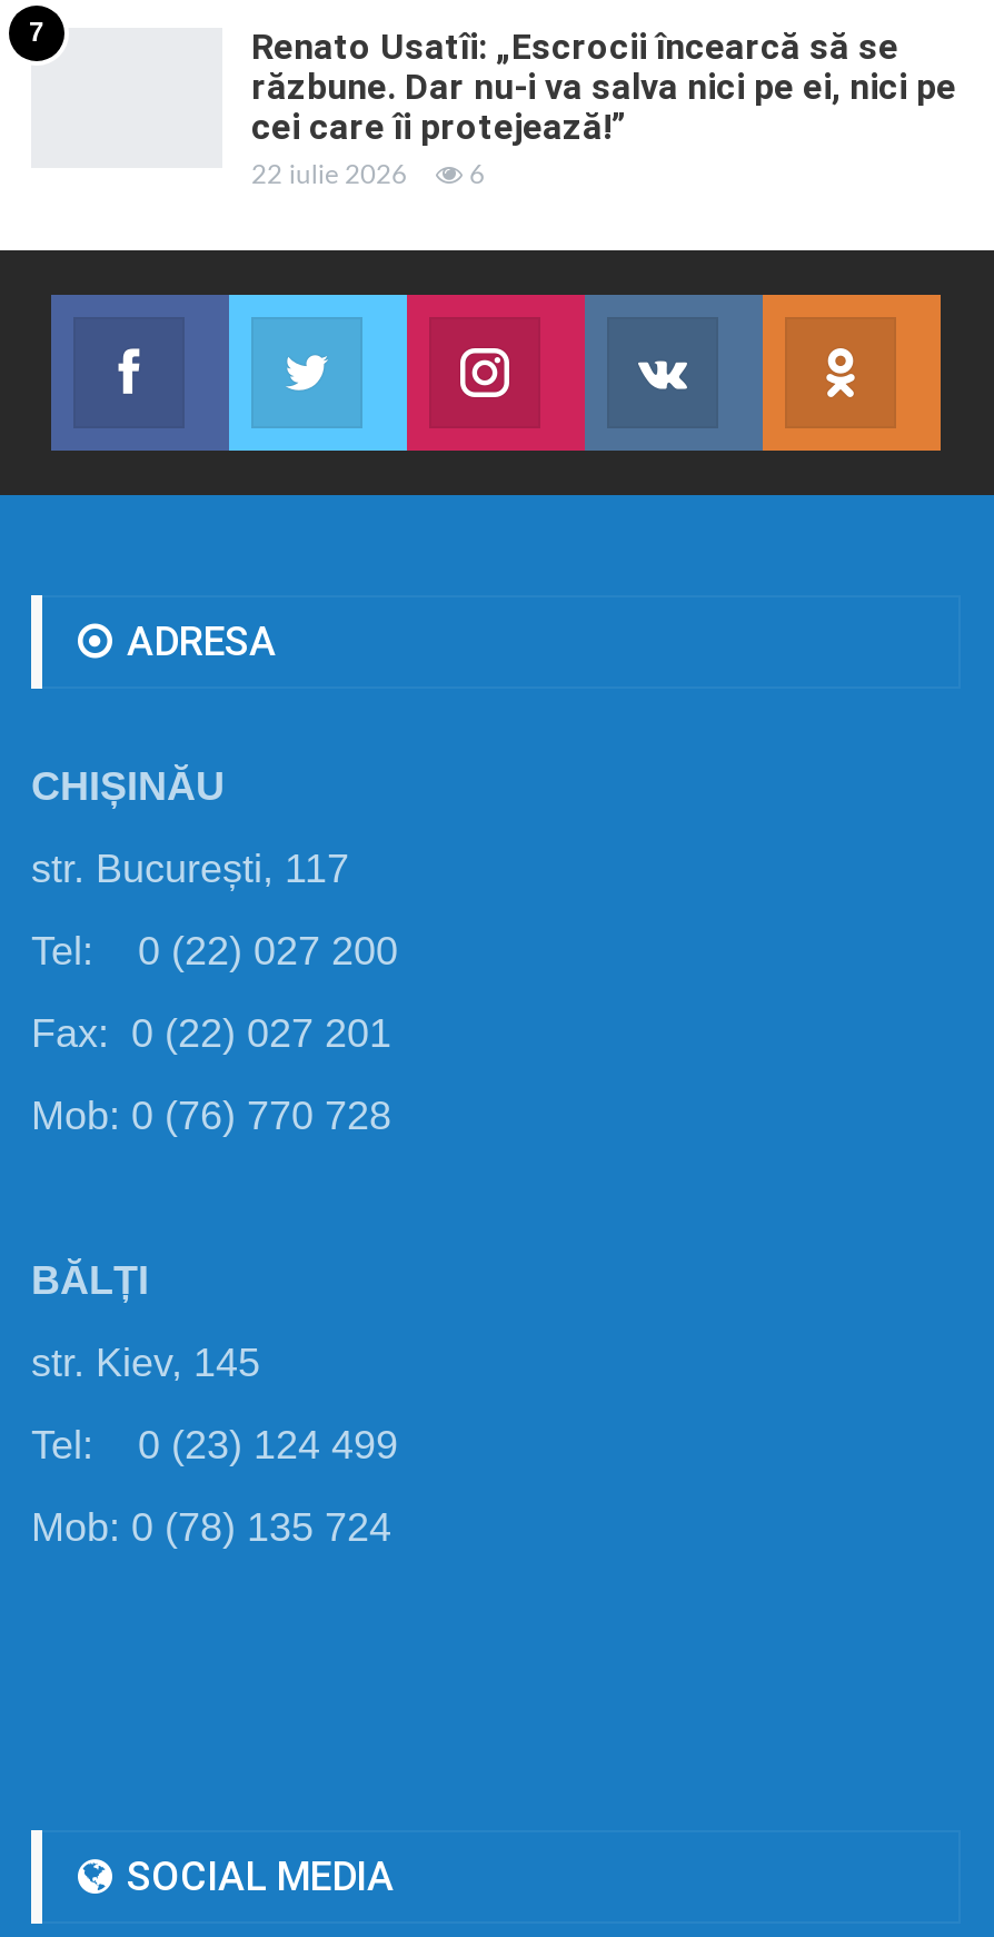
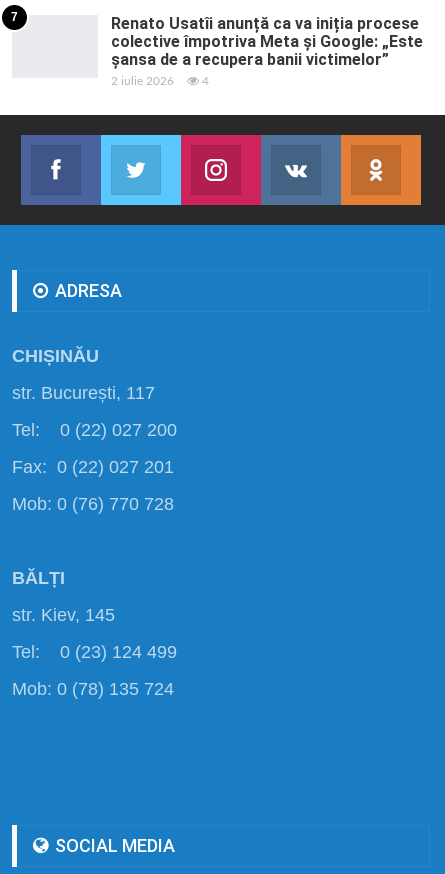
- Renato Usatîi: „Escrocii încearcă să se
- răzbune. Dar nu-i va salva nici pe ei, nici pe
- cei care îi protejează!”
- 22 iulie 2026
- 6
+ Renato Usatîi anunță ca va iniția procese
+ colective împotriva Meta și Google: „Este
+ șansa de a recupera banii victimelor”
+ 2 iulie 2026
+ 4
